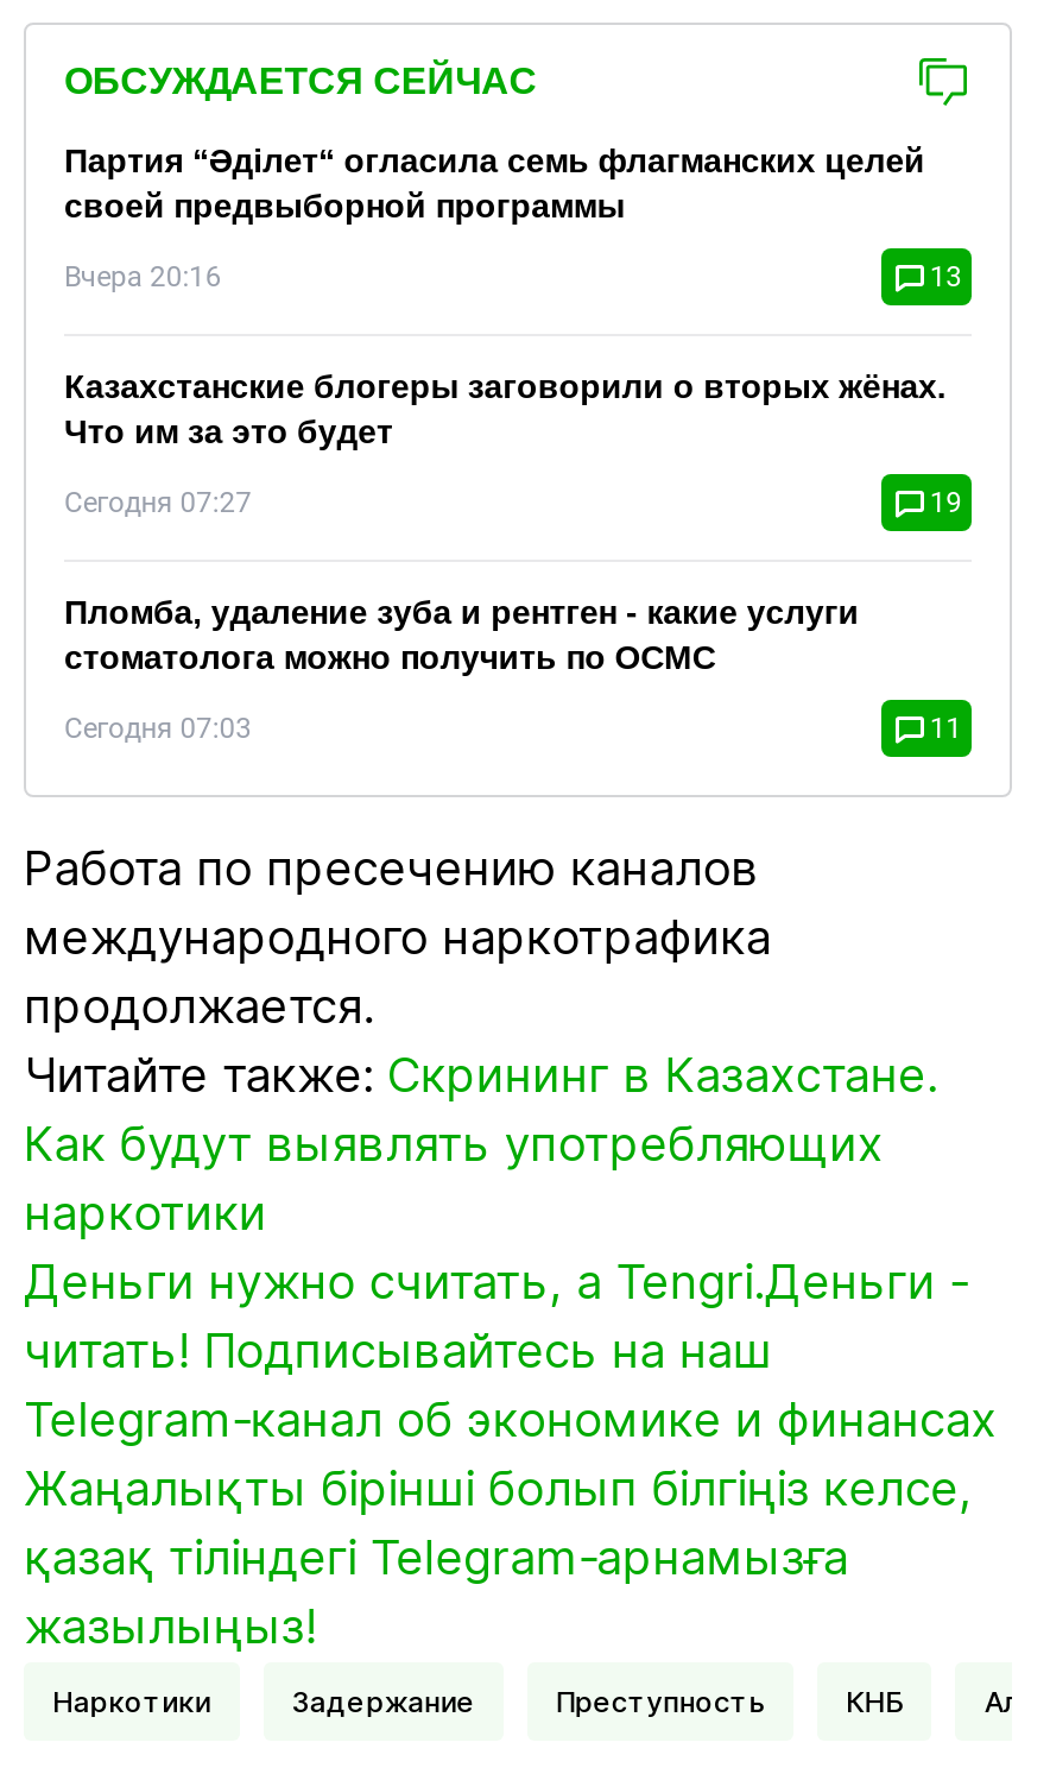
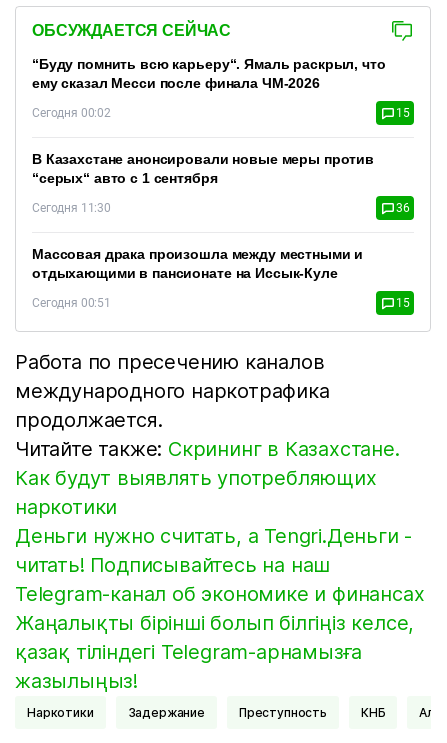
- Партия “Әділет“ огласила семь флагманских целей
- своей предвыборной программы
+ “Буду помнить всю карьеру“. Ямаль раскрыл, что
+ ему сказал Месси после финала ЧМ-2026

- Вчера 20:16
- 13
+ Сегодня 00:02
+ 15

- Казахстанские блогеры заговорили о вторых жёнах.
- Что им за это будет
+ В Казахстане анонсировали новые меры против
+ “серых“ авто с 1 сентября

- Сегодня 07:27
- 19
+ Сегодня 11:30
+ 36

- Пломба, удаление зуба и рентген - какие услуги
- стоматолога можно получить по ОСМС
+ Массовая драка произошла между местными и
+ отдыхающими в пансионате на Иссык-Куле

- Сегодня 07:03
- 11
+ Сегодня 00:51
+ 15
